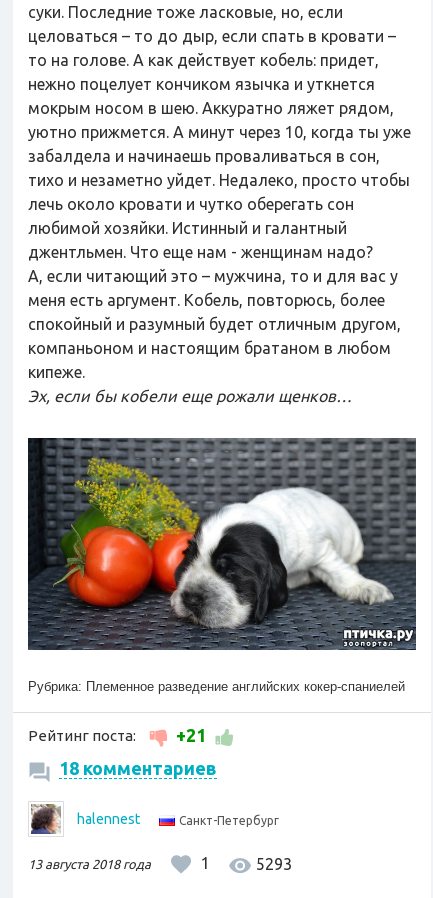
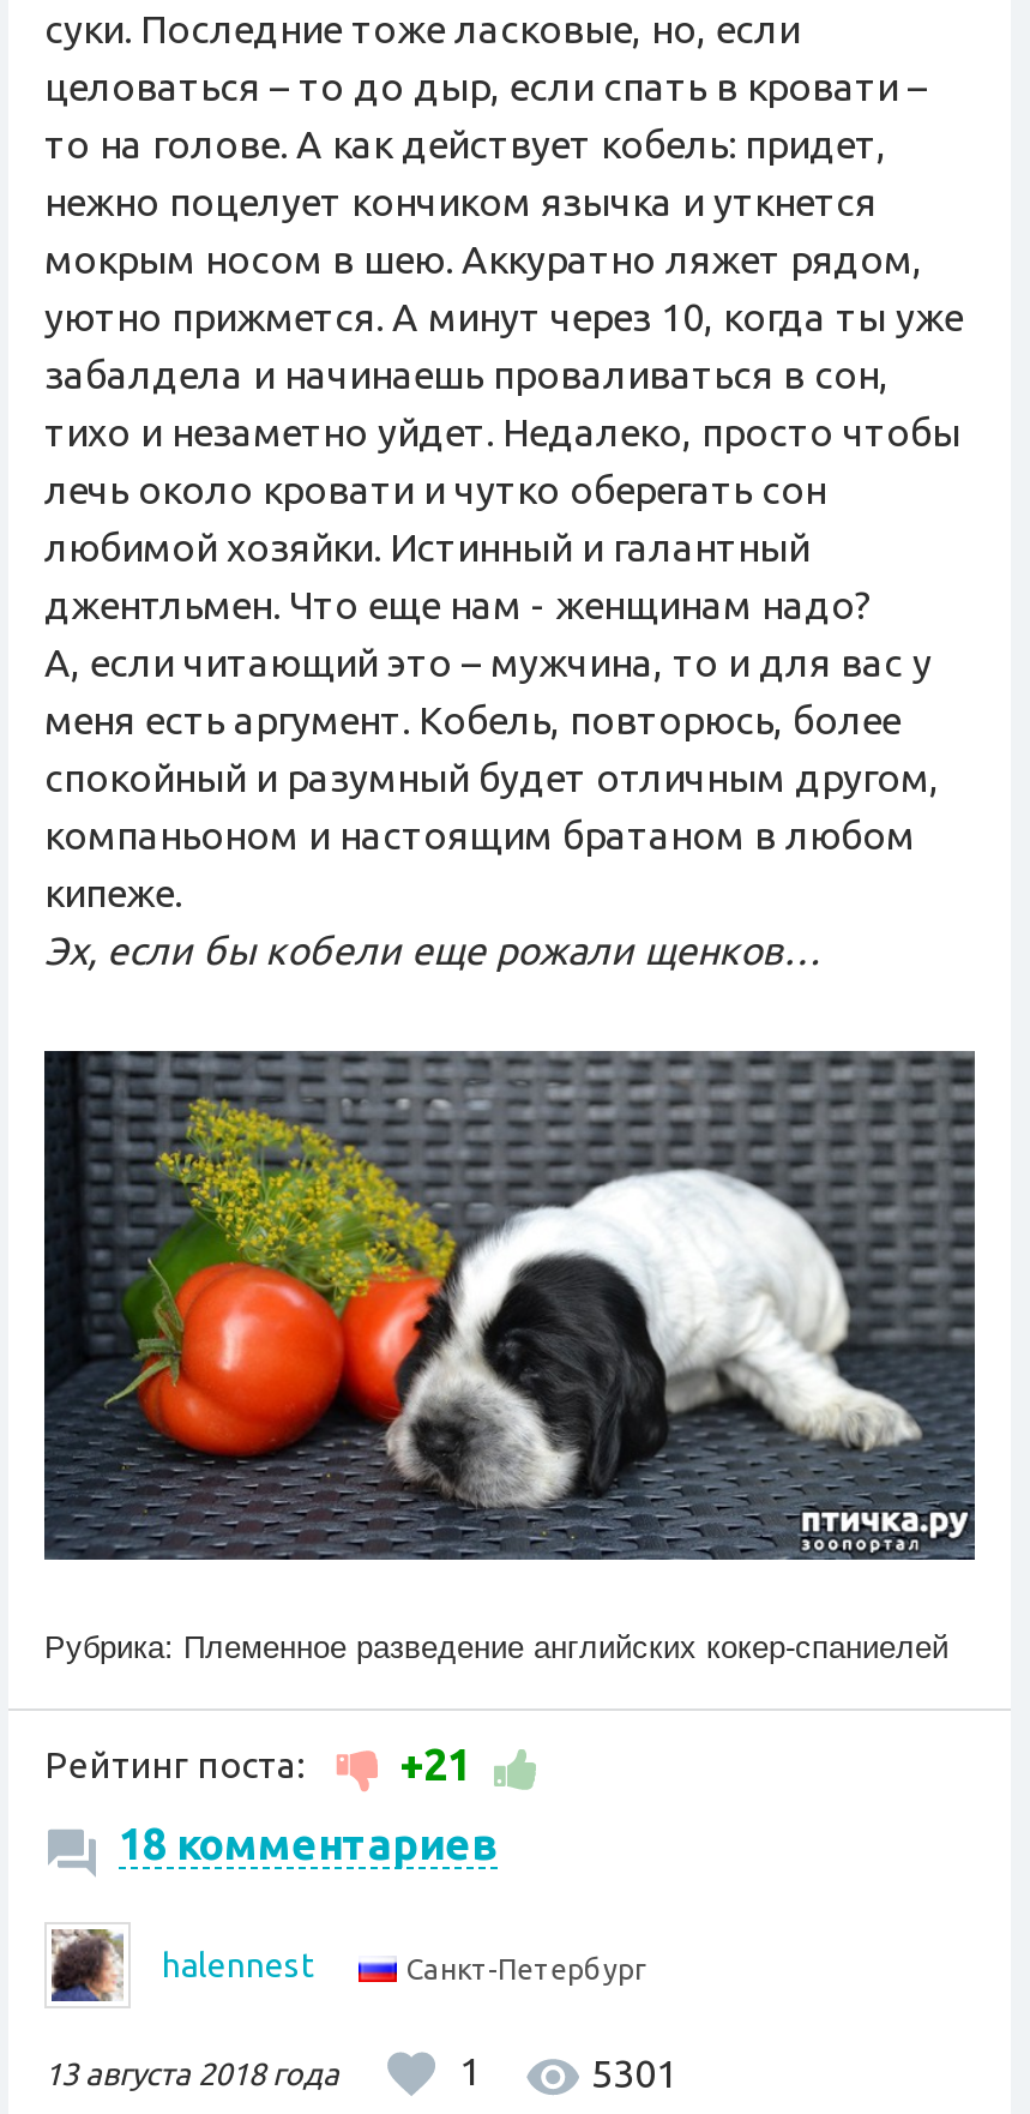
- 5293
+ 5301
